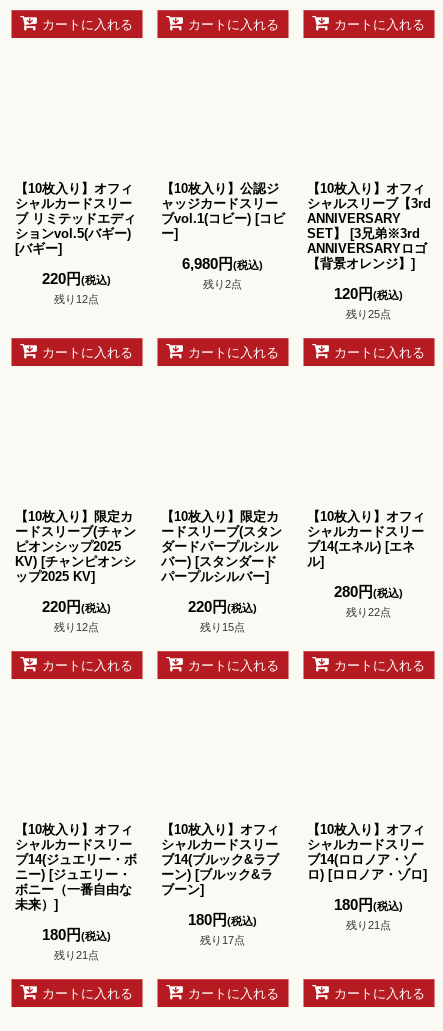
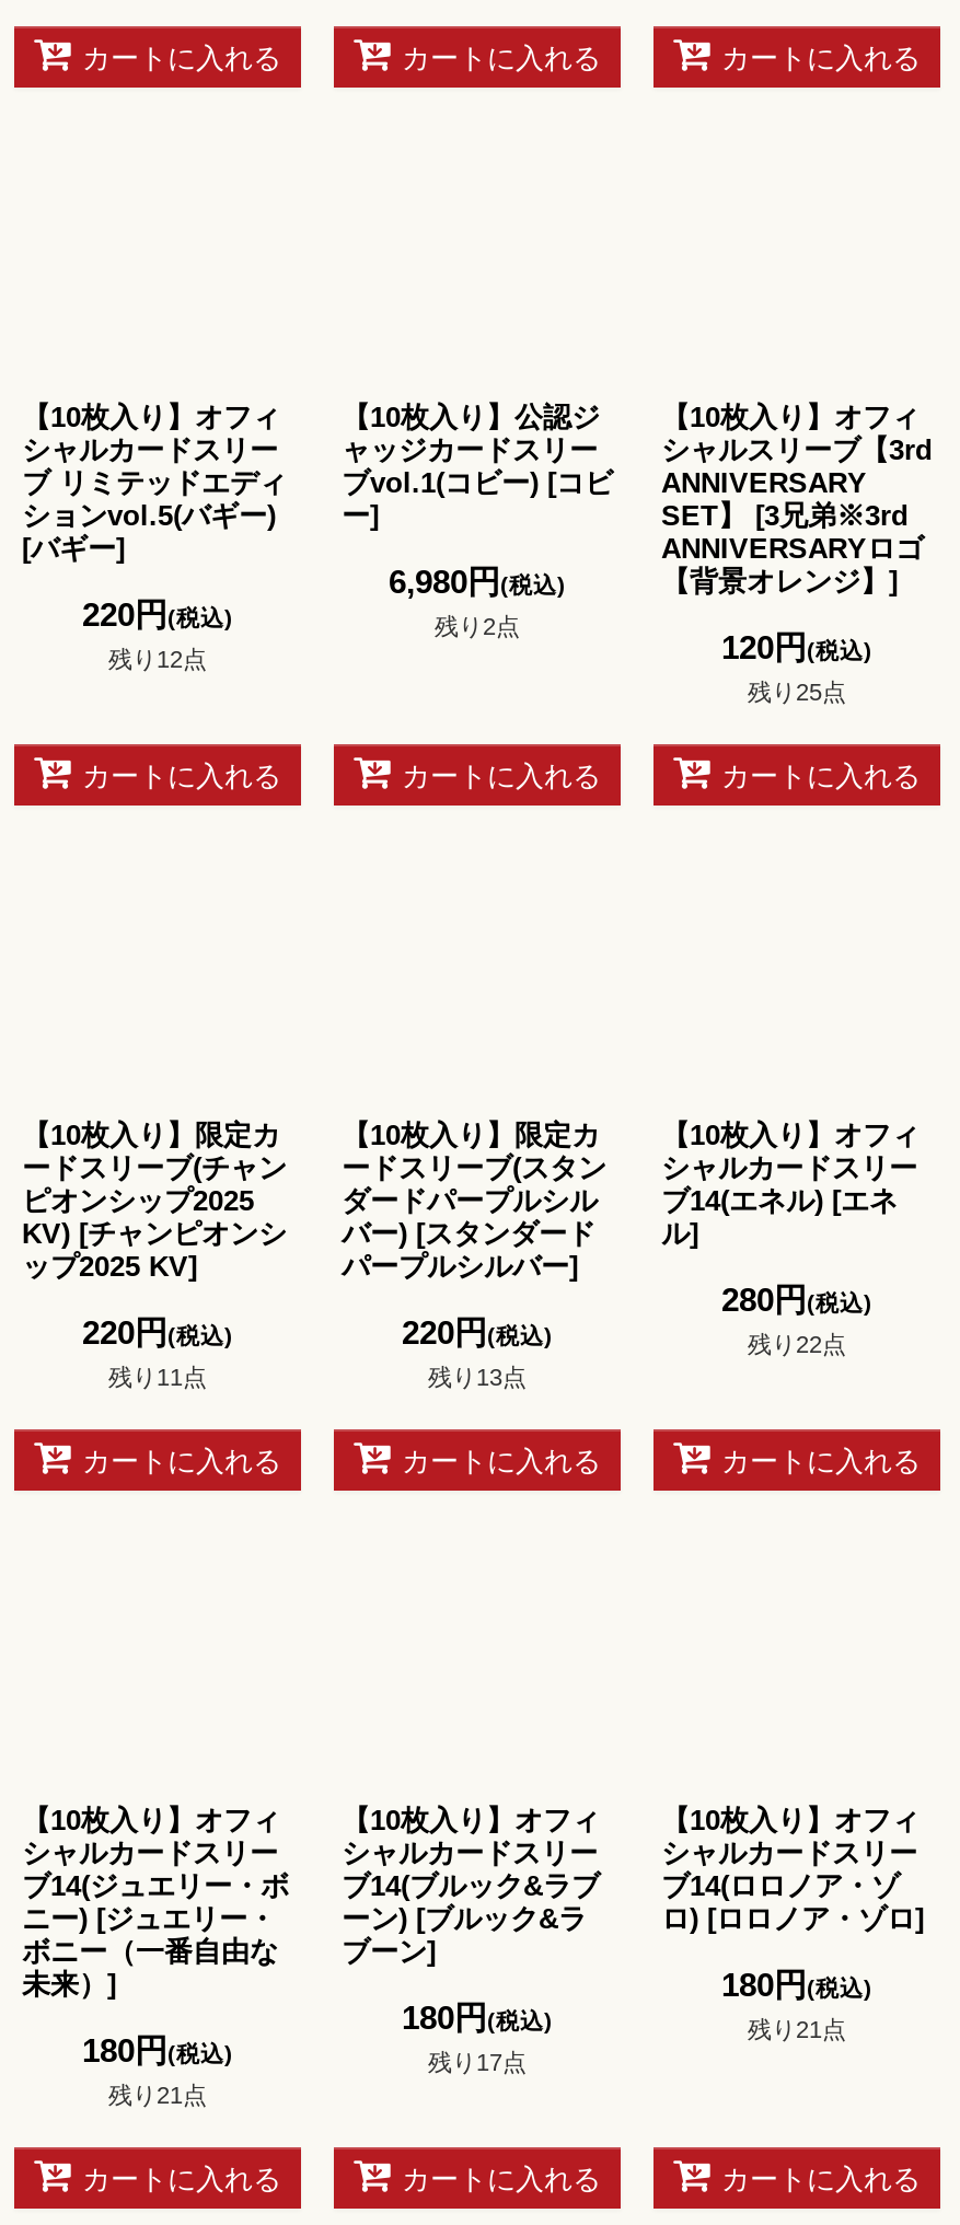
- 残り12点
+ 残り11点

- 残り15点
+ 残り13点
